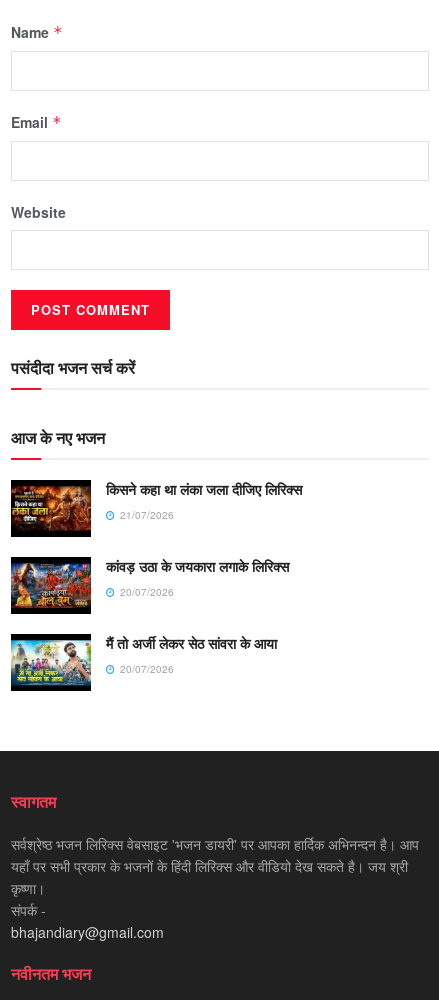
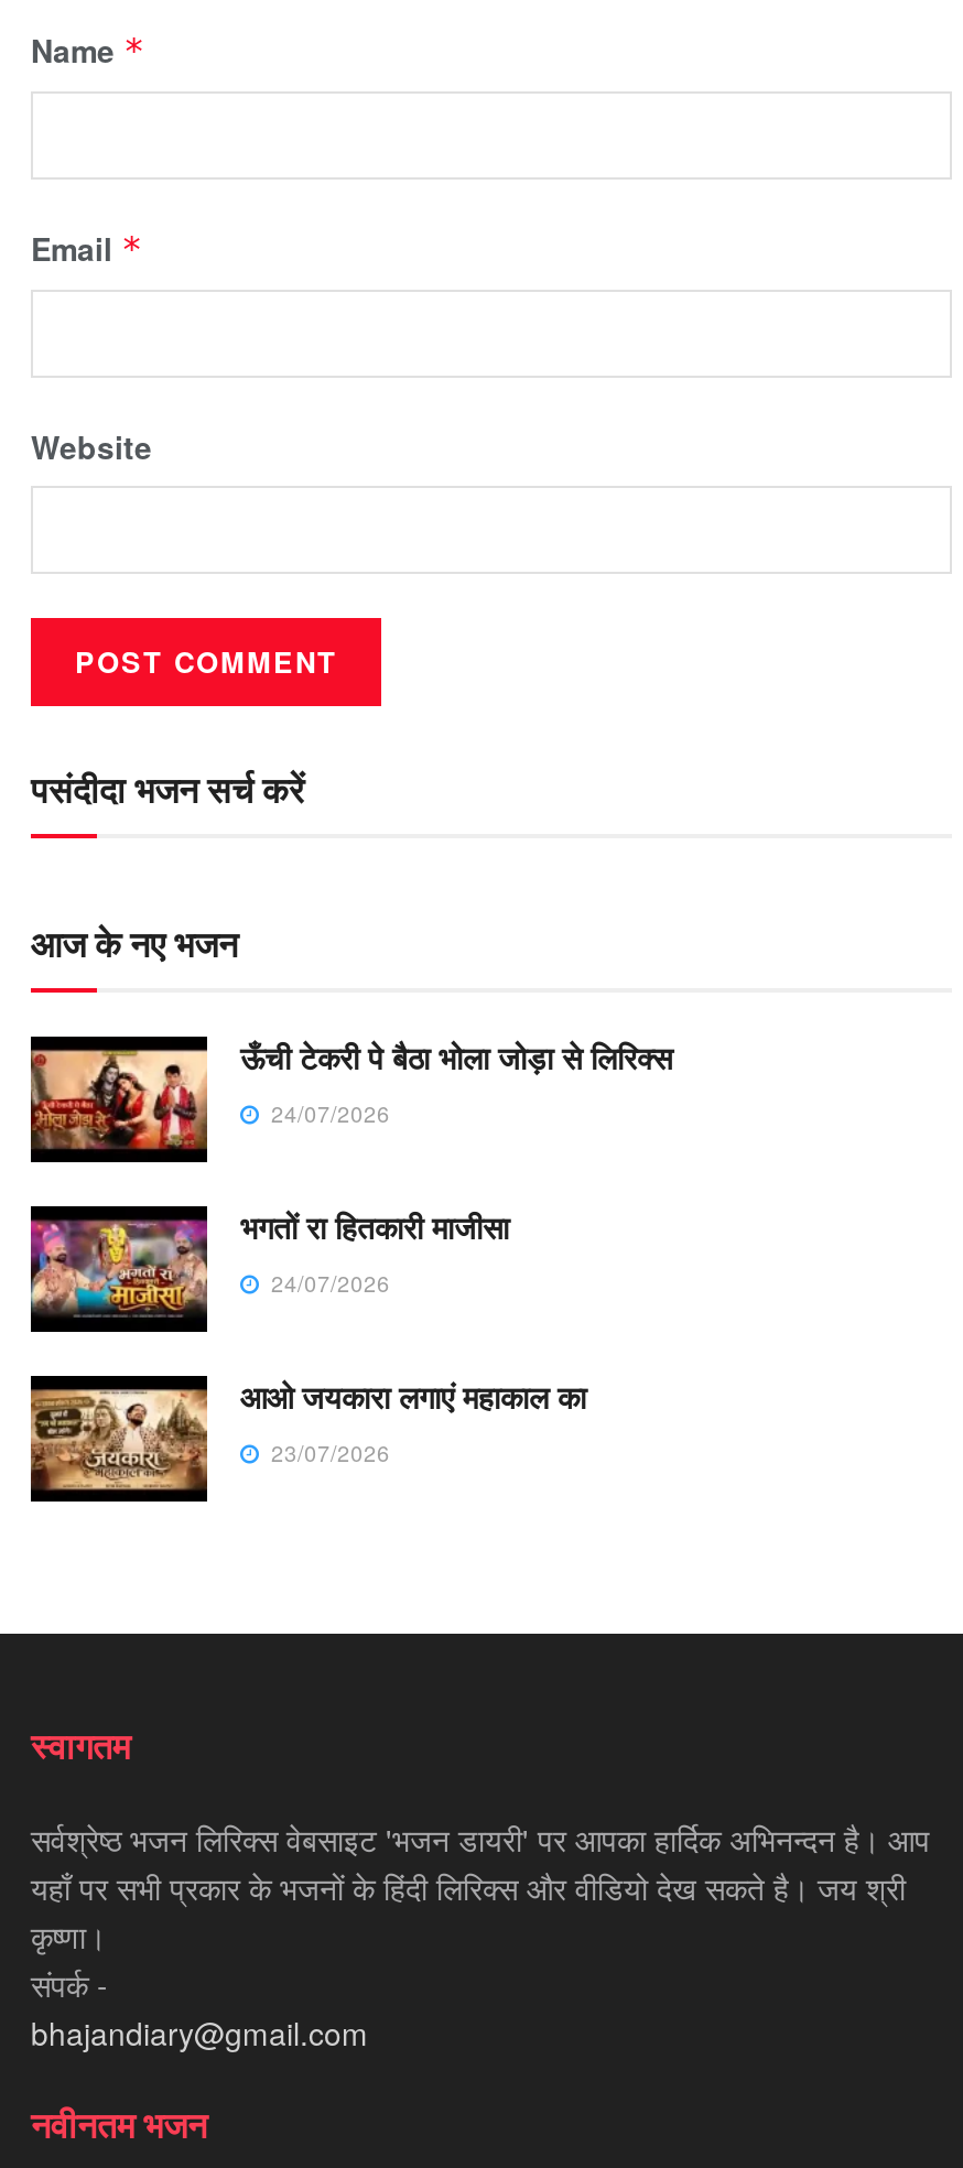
- [image]
- किसने कहा था लंका जला दीजिए लिरिक्स
- 21/07/2026
+ [image]
+ ऊँची टेकरी पे बैठा भोला जोड़ा से लिरिक्स
+ 24/07/2026

- [image]
- कांवड़ उठा के जयकारा लगाके लिरिक्स
- 20/07/2026
+ [image]
+ भगतों रा हितकारी माजीसा
+ 24/07/2026

- [image]
- मैं तो अर्जी लेकर सेठ सांवरा के आया
- 20/07/2026
+ [image]
+ आओ जयकारा लगाएं महाकाल का
+ 23/07/2026
